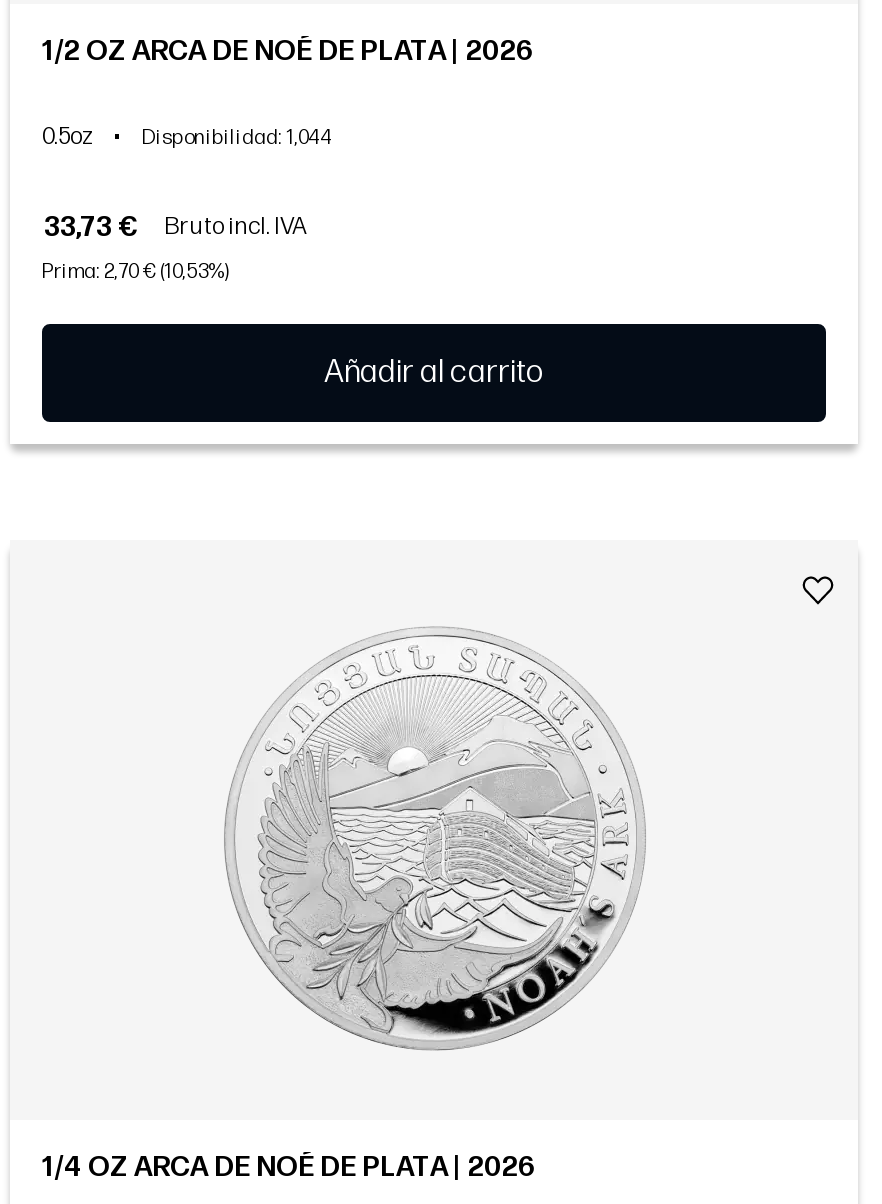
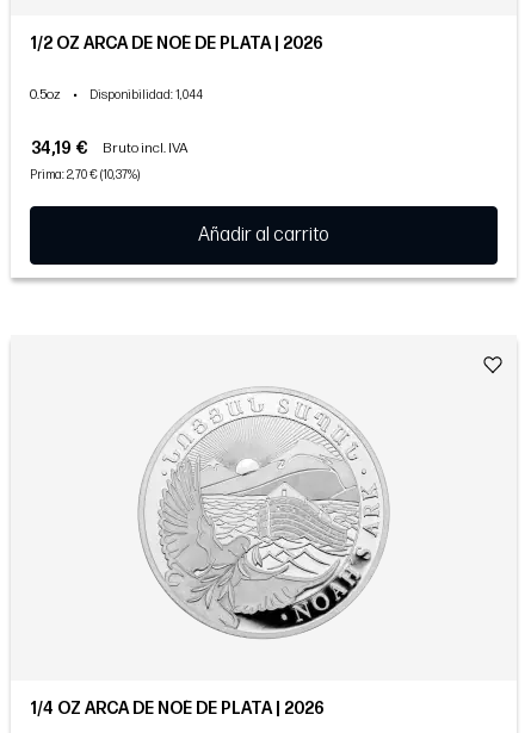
- 33,73 € Bruto incl. IVA
+ 34,19 € Bruto incl. IVA

- Prima: 2,70 € (10,53%)
+ Prima: 2,70 € (10,37%)
